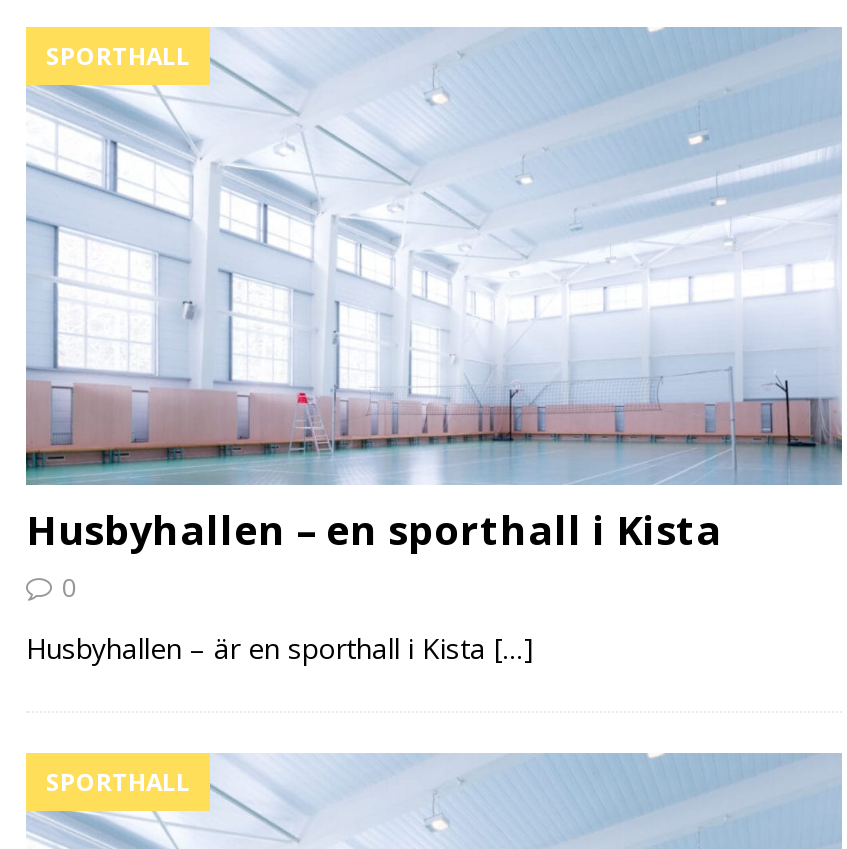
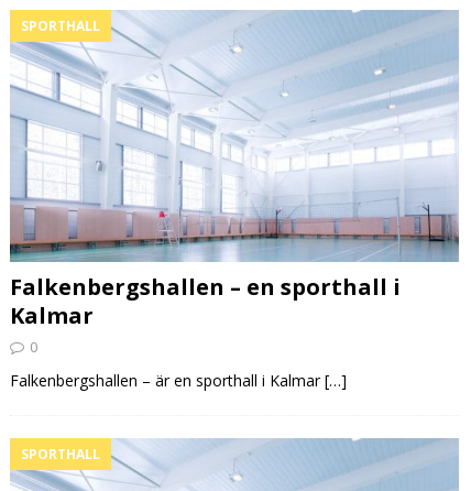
- Husbyhallen – en sporthall i Kista
+ Falkenbergshallen – en sporthall i
+ Kalmar

- Husbyhallen – är en sporthall i Kista […]
+ Falkenbergshallen – är en sporthall i Kalmar […]
